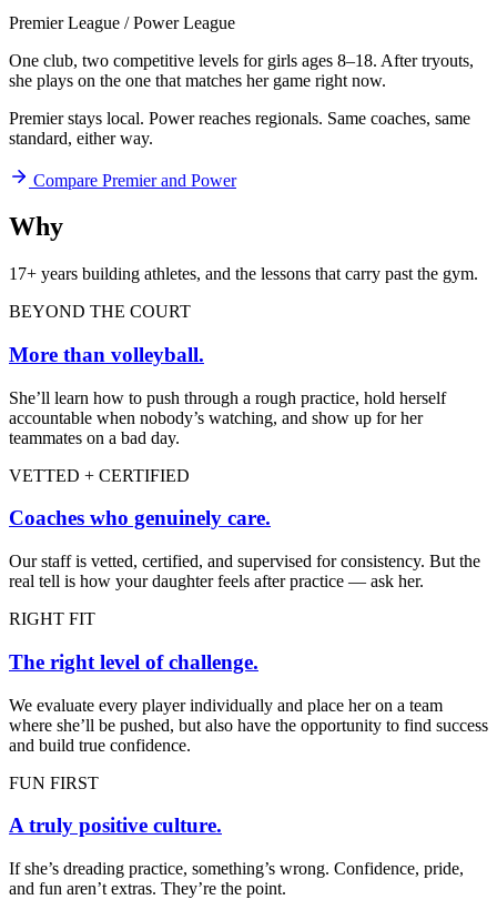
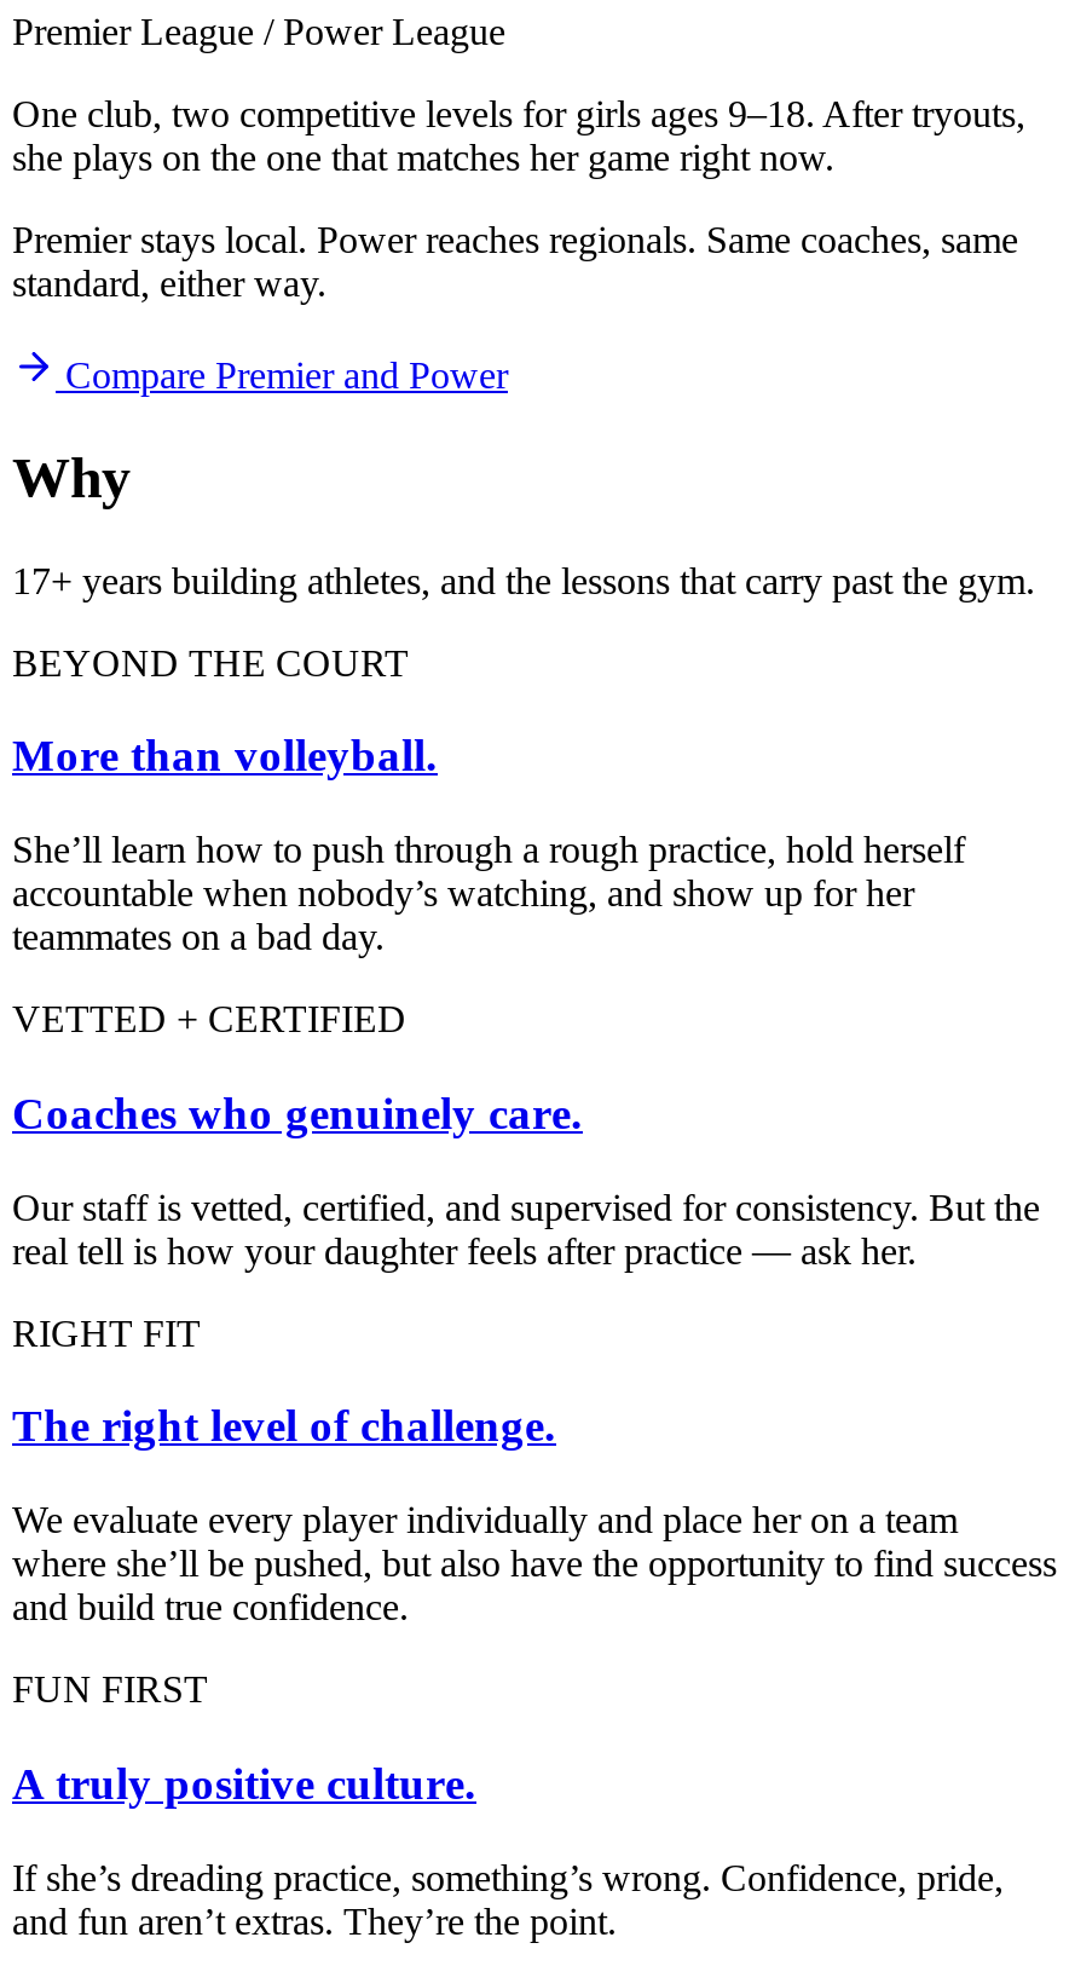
- One club, two competitive levels for girls ages 8–18. After tryouts,
+ One club, two competitive levels for girls ages 9–18. After tryouts,
